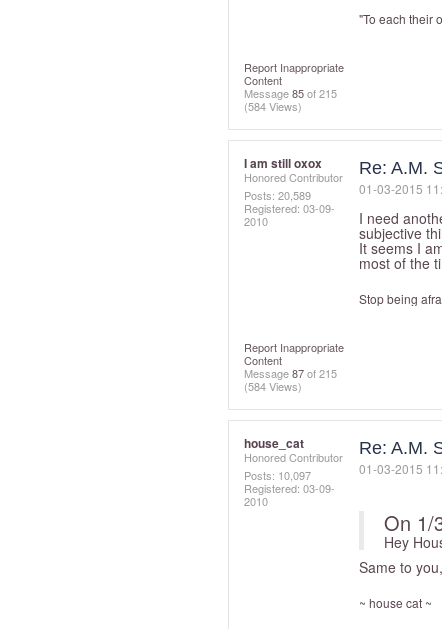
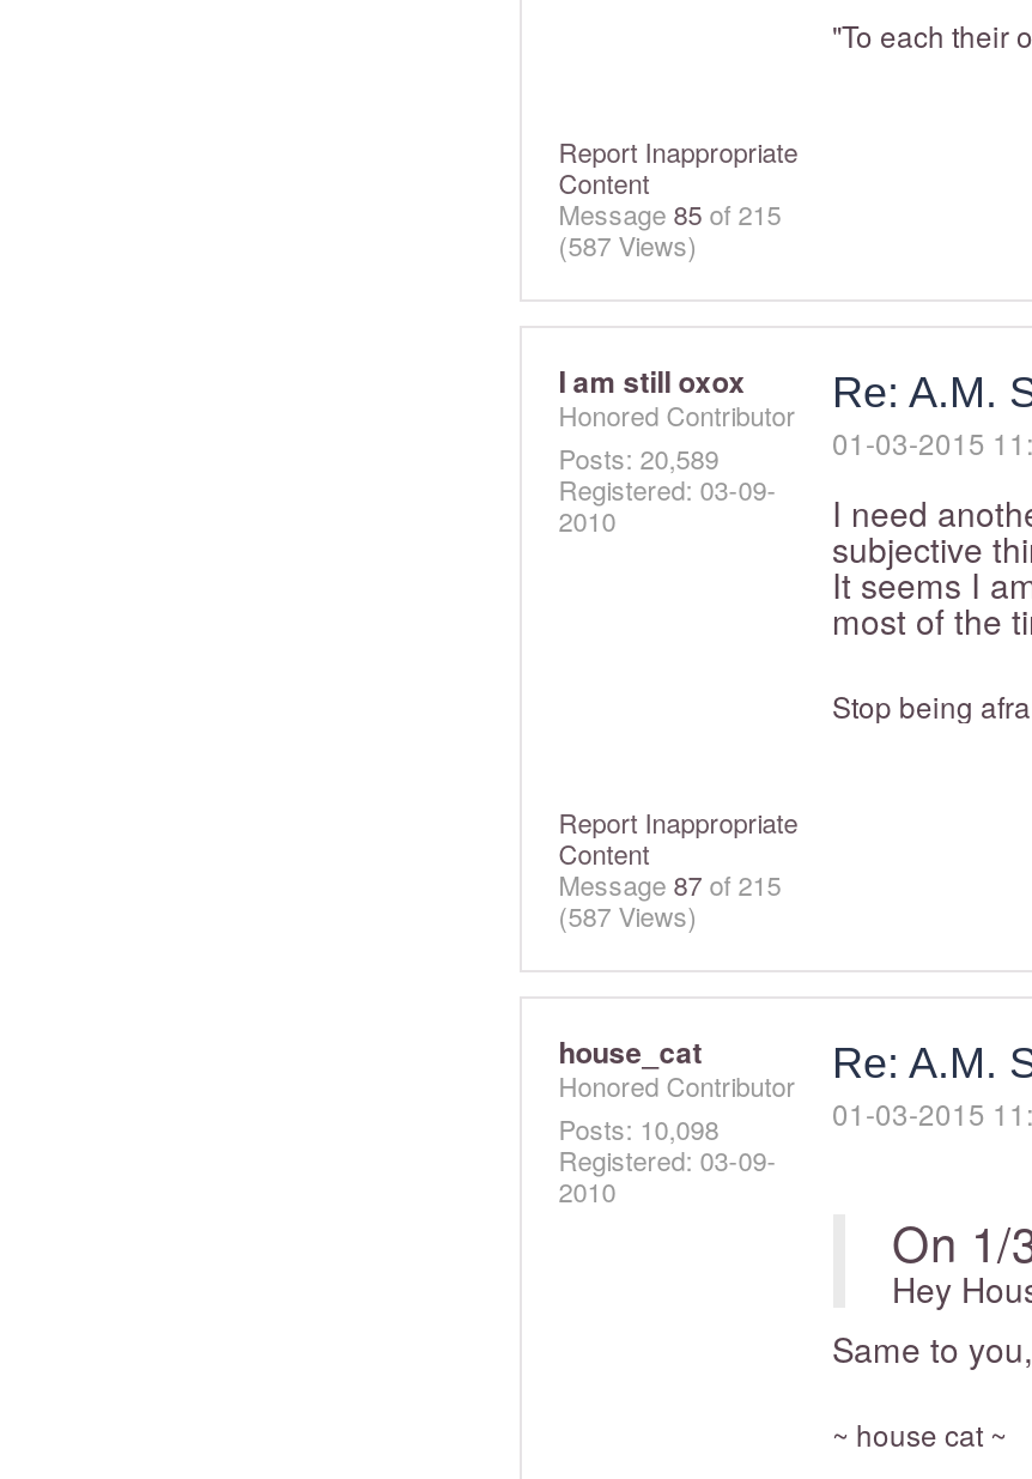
- (584 Views)
+ (587 Views)

- (584 Views)
+ (587 Views)

- Posts: 10,097
+ Posts: 10,098
